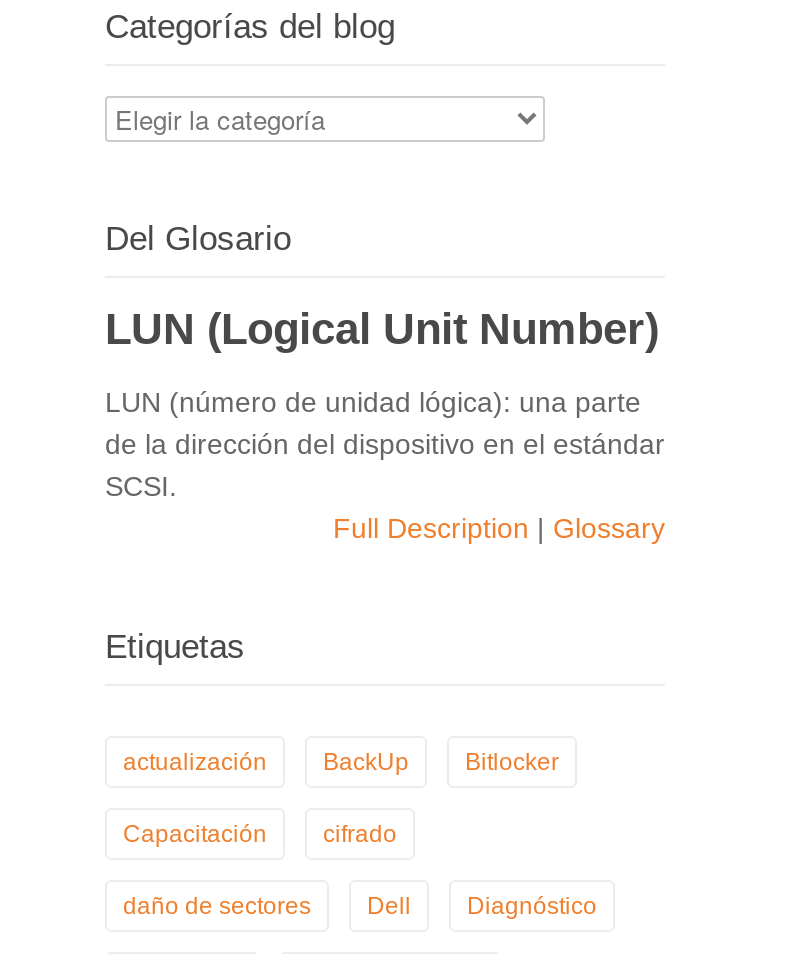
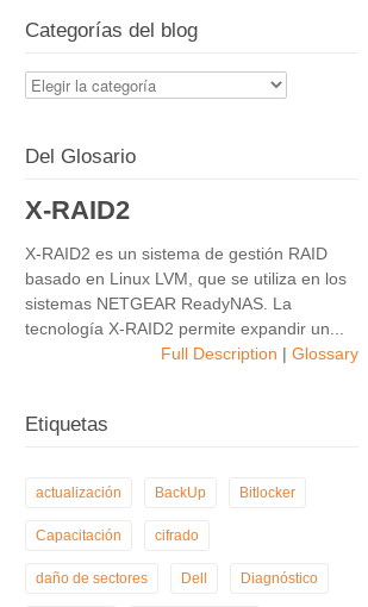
- LUN (Logical Unit Number)
+ X-RAID2

- LUN (número de unidad lógica): una parte
- de la dirección del dispositivo en el estándar
- SCSI.
+ X-RAID2 es un sistema de gestión RAID
+ basado en Linux LVM, que se utiliza en los
+ sistemas NETGEAR ReadyNAS. La
+ tecnología X-RAID2 permite expandir un...
